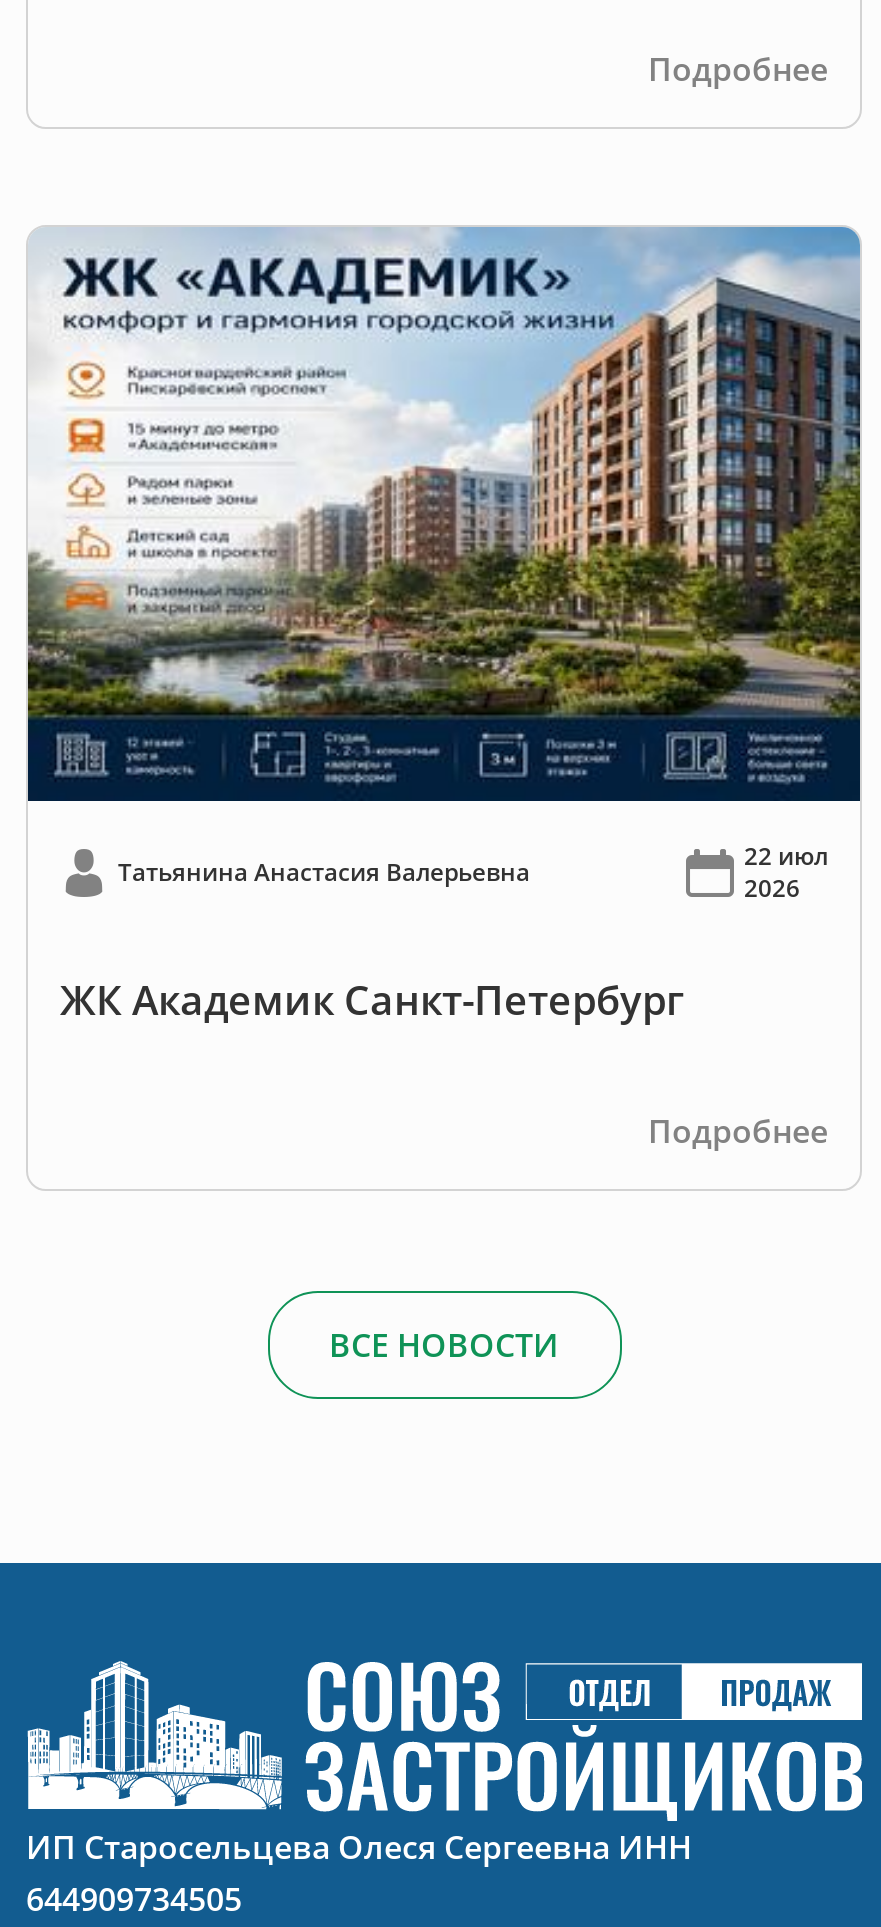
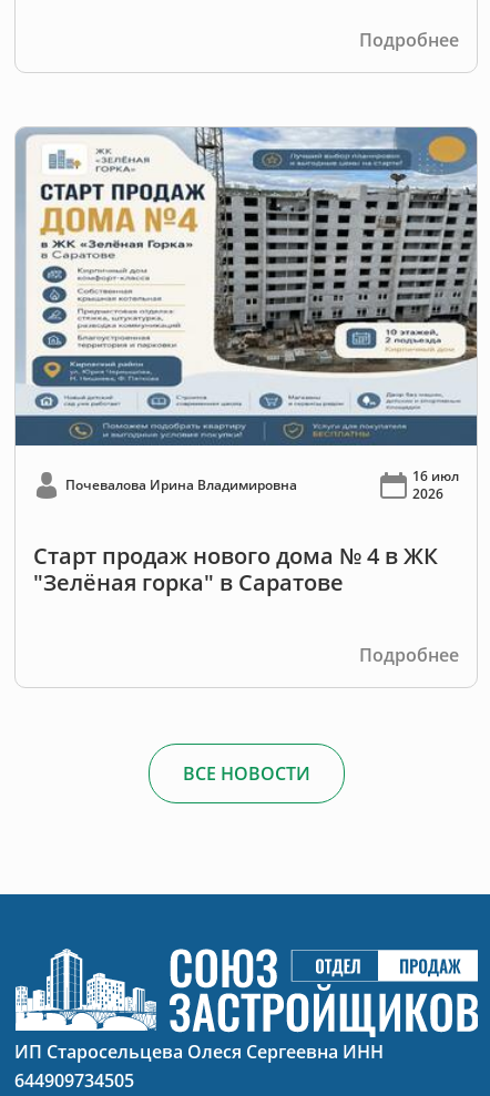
- [image]
- Татьянина Анастасия Валерьевна
- 22 июл
+ [image]
+ Почевалова Ирина Владимировна
+ 16 июл

- ЖК Академик Санкт-Петербург
+ Старт продаж нового дома № 4 в ЖК
+ "Зелёная горка" в Саратове
